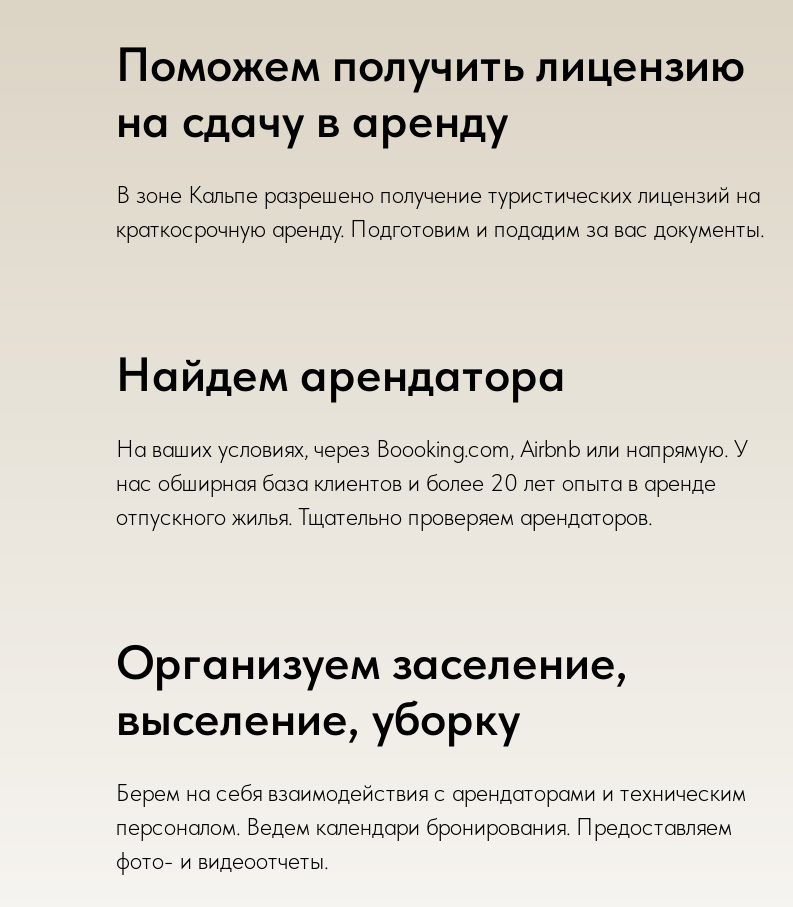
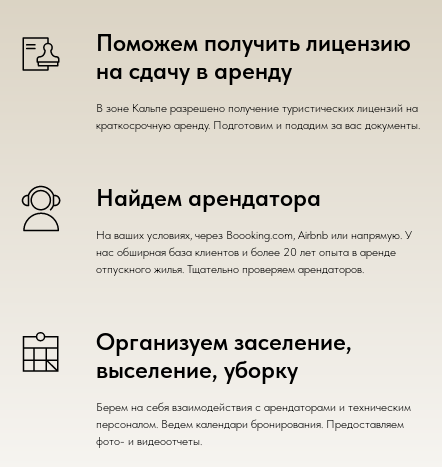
+ [image]

+ [image]

+ [image]
